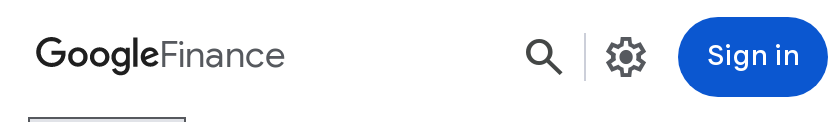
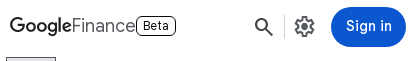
- Finance
+ Finance Beta
